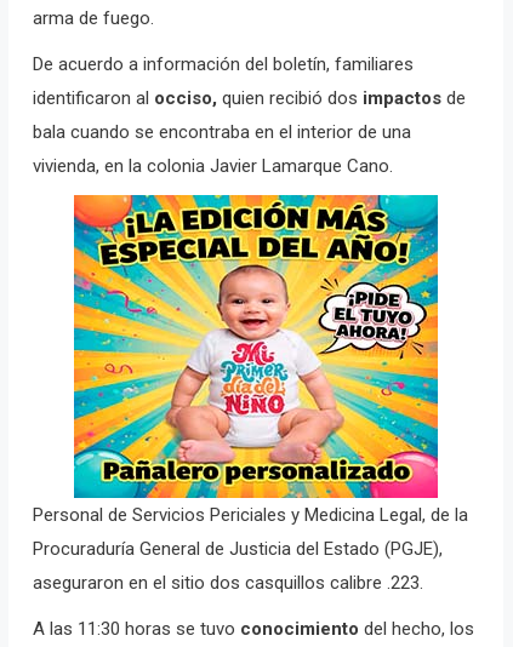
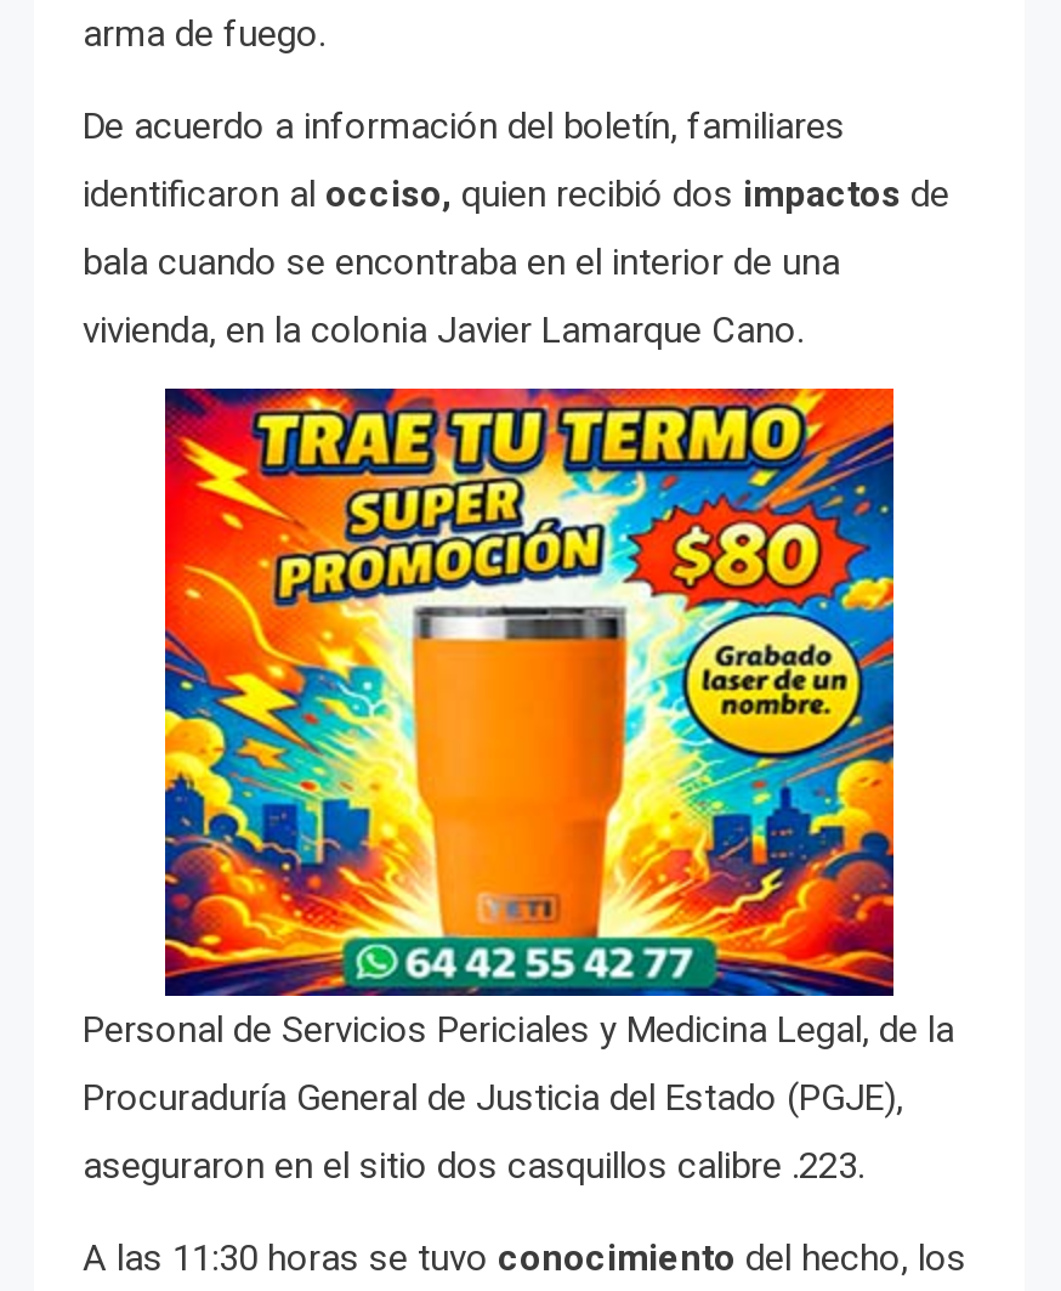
- [image]
+ [image]
